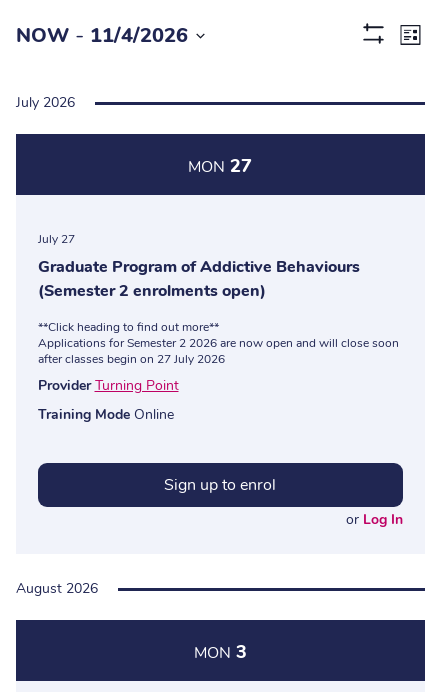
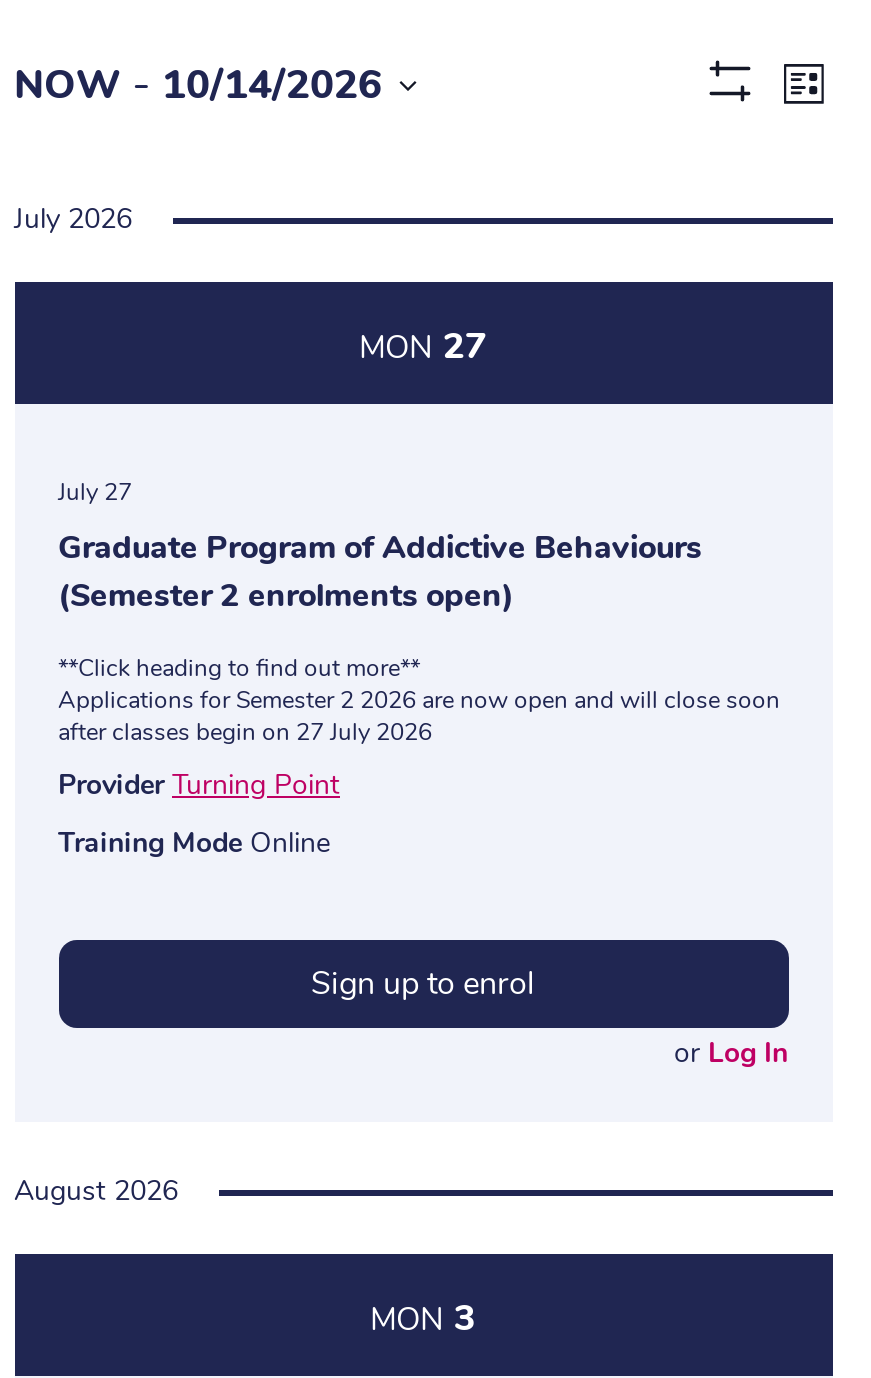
- NOW - 11/4/2026
+ NOW - 10/14/2026
